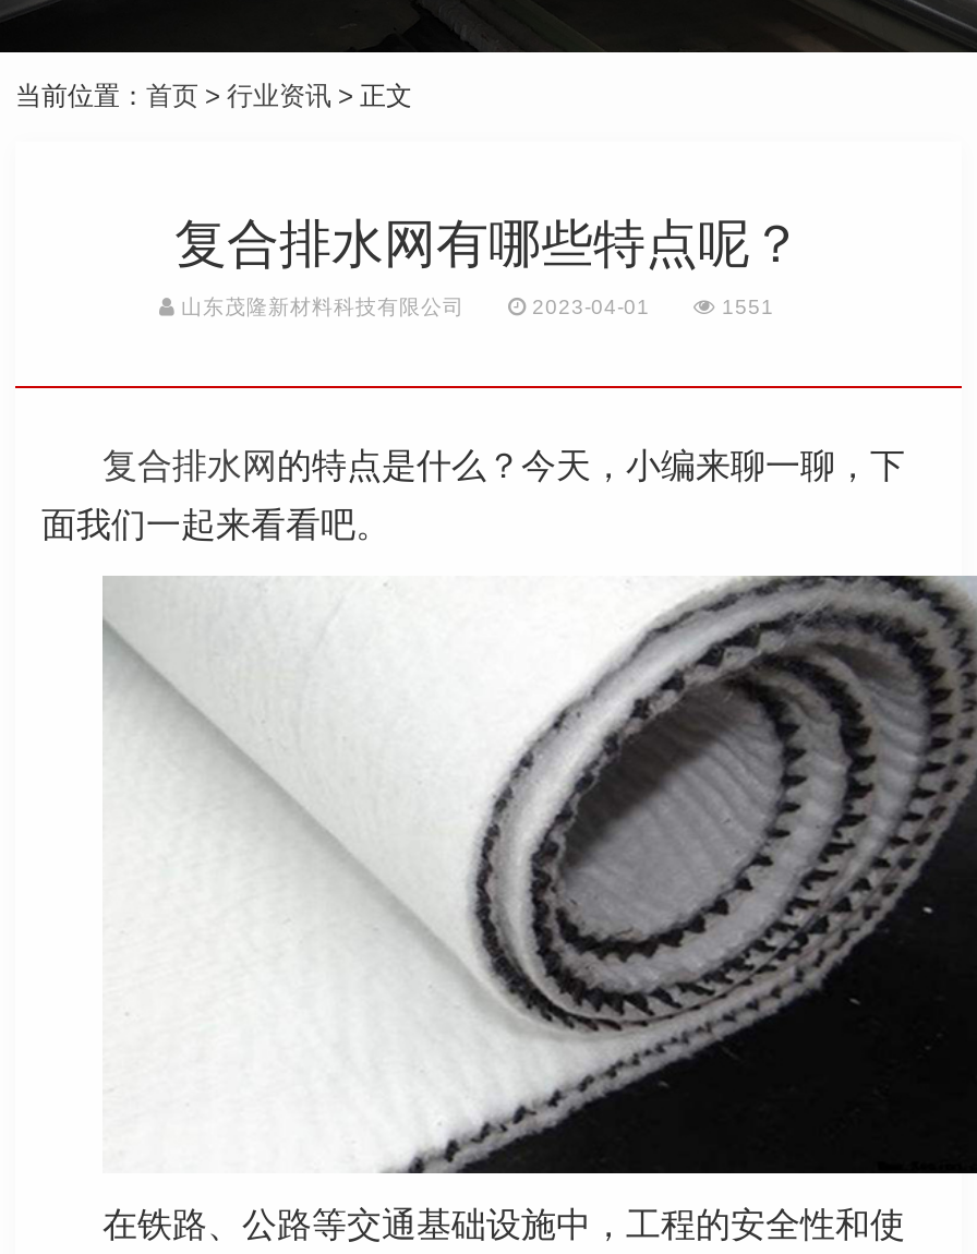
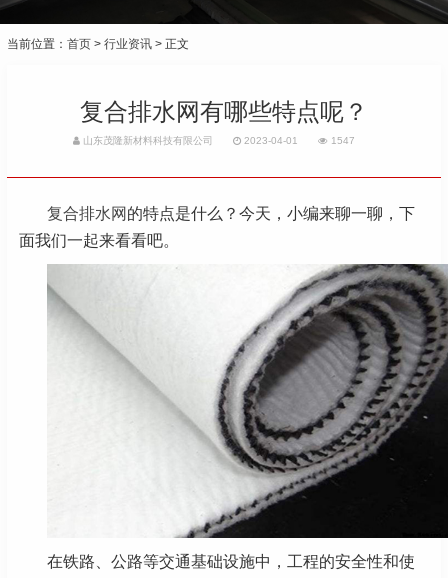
- 1551
+ 1547
